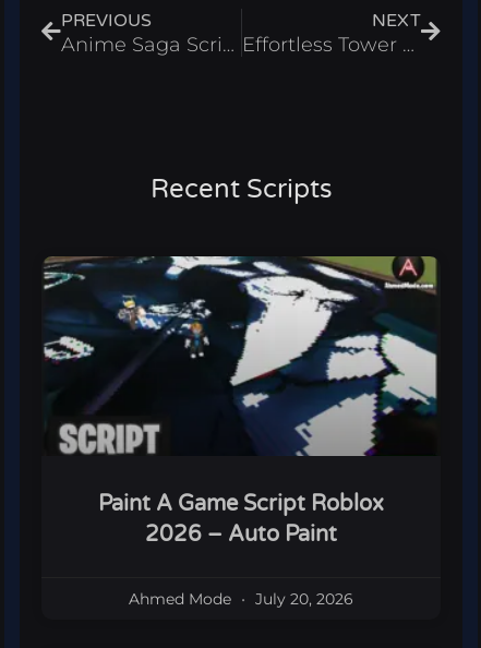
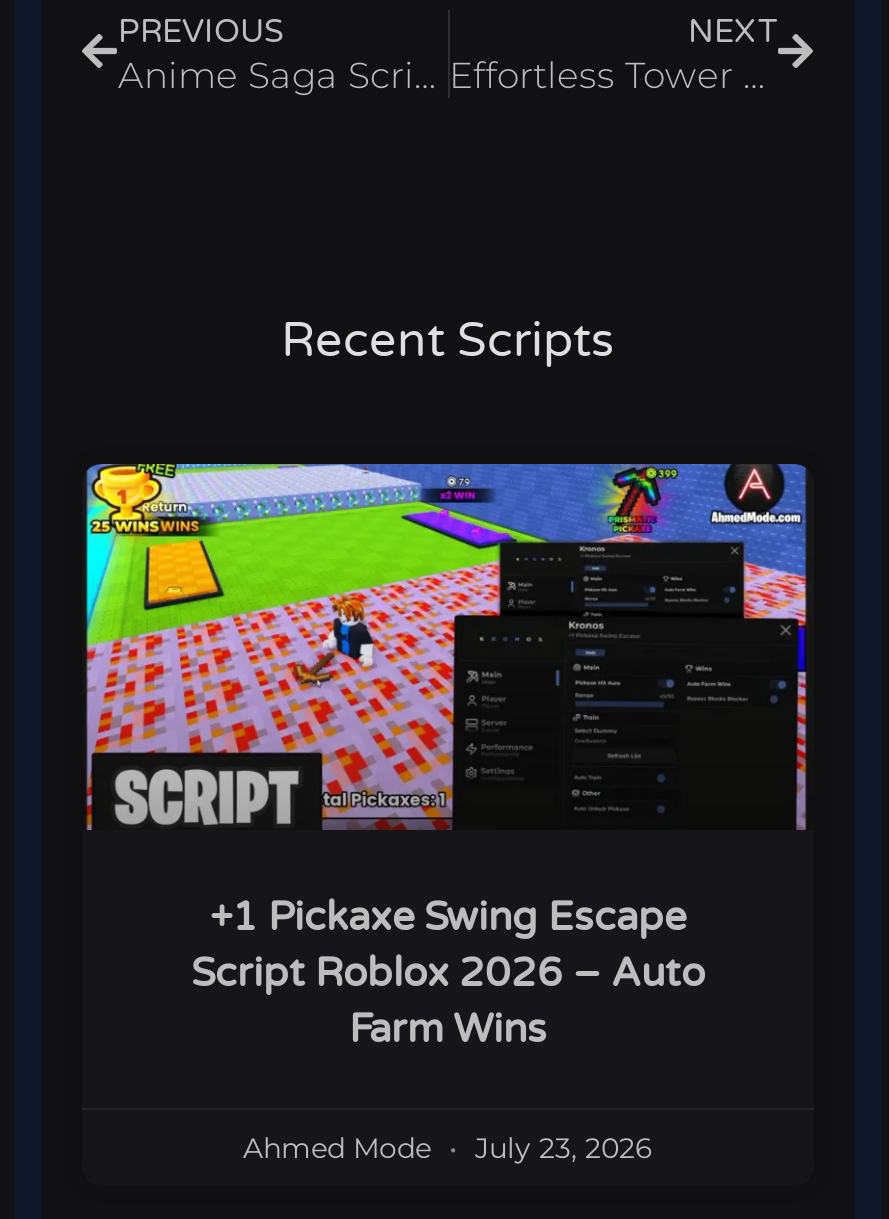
- [image]
- Paint A Game Script Roblox
- 2026 – Auto Paint
+ [image]
+ +1 Pickaxe Swing Escape
+ Script Roblox 2026 – Auto
+ Farm Wins

- Ahmed Mode July 20, 2026
+ Ahmed Mode July 23, 2026
